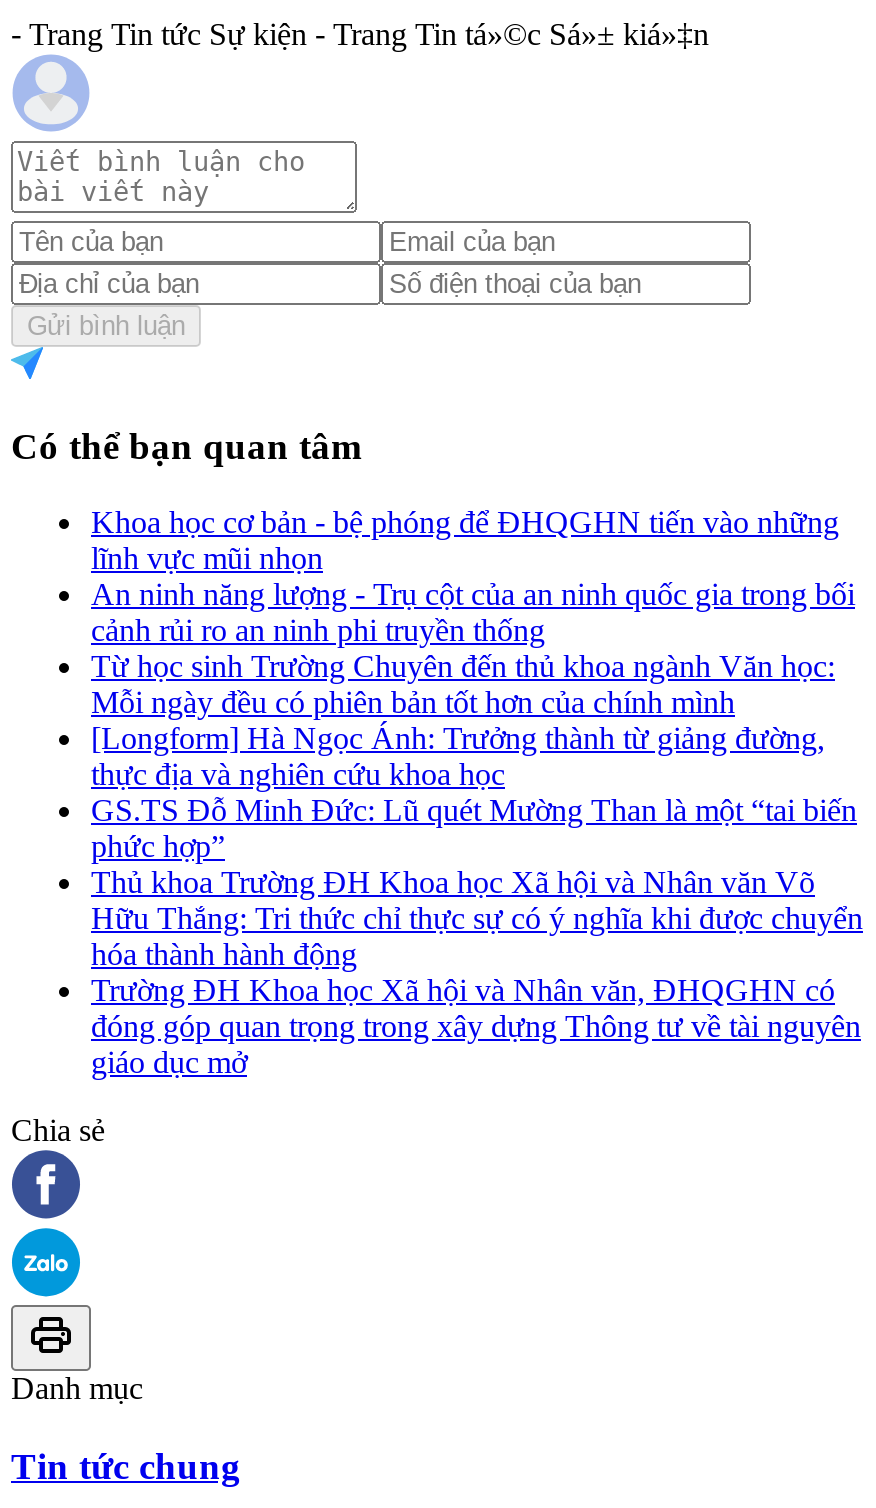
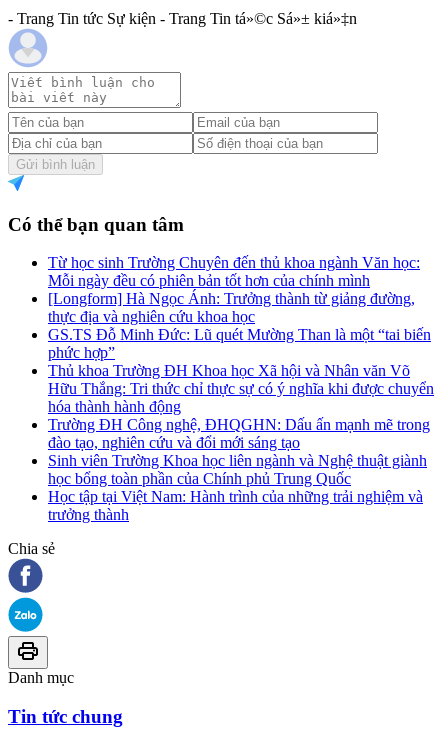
- Khoa học cơ bản - bệ phóng để ĐHQGHN tiến vào những
- lĩnh vực mũi nhọn
- An ninh năng lượng - Trụ cột của an ninh quốc gia trong bối
- cảnh rủi ro an ninh phi truyền thống

moved up: Từ học sinh Trường Chuyên đến thủ khoa ngành Văn học: | Mỗi ngày đều có phiên bản tốt hơn của chính mình | [Longform] Hà Ngọc Ánh: Trưởng thành từ giảng đường, | ... | Hữu Thắng: Tri thức chỉ thực sự có ý nghĩa khi được chuyển | hóa thành hành động

- Trường ĐH Khoa học Xã hội và Nhân văn, ĐHQGHN có
- đóng góp quan trọng trong xây dựng Thông tư về tài nguyên
- giáo dục mở
+ Trường ĐH Công nghệ, ĐHQGHN: Dấu ấn mạnh mẽ trong
+ đào tạo, nghiên cứu và đổi mới sáng tạo
+ Sinh viên Trường Khoa học liên ngành và Nghệ thuật giành
+ học bổng toàn phần của Chính phủ Trung Quốc
+ Học tập tại Việt Nam: Hành trình của những trải nghiệm và
+ trưởng thành
